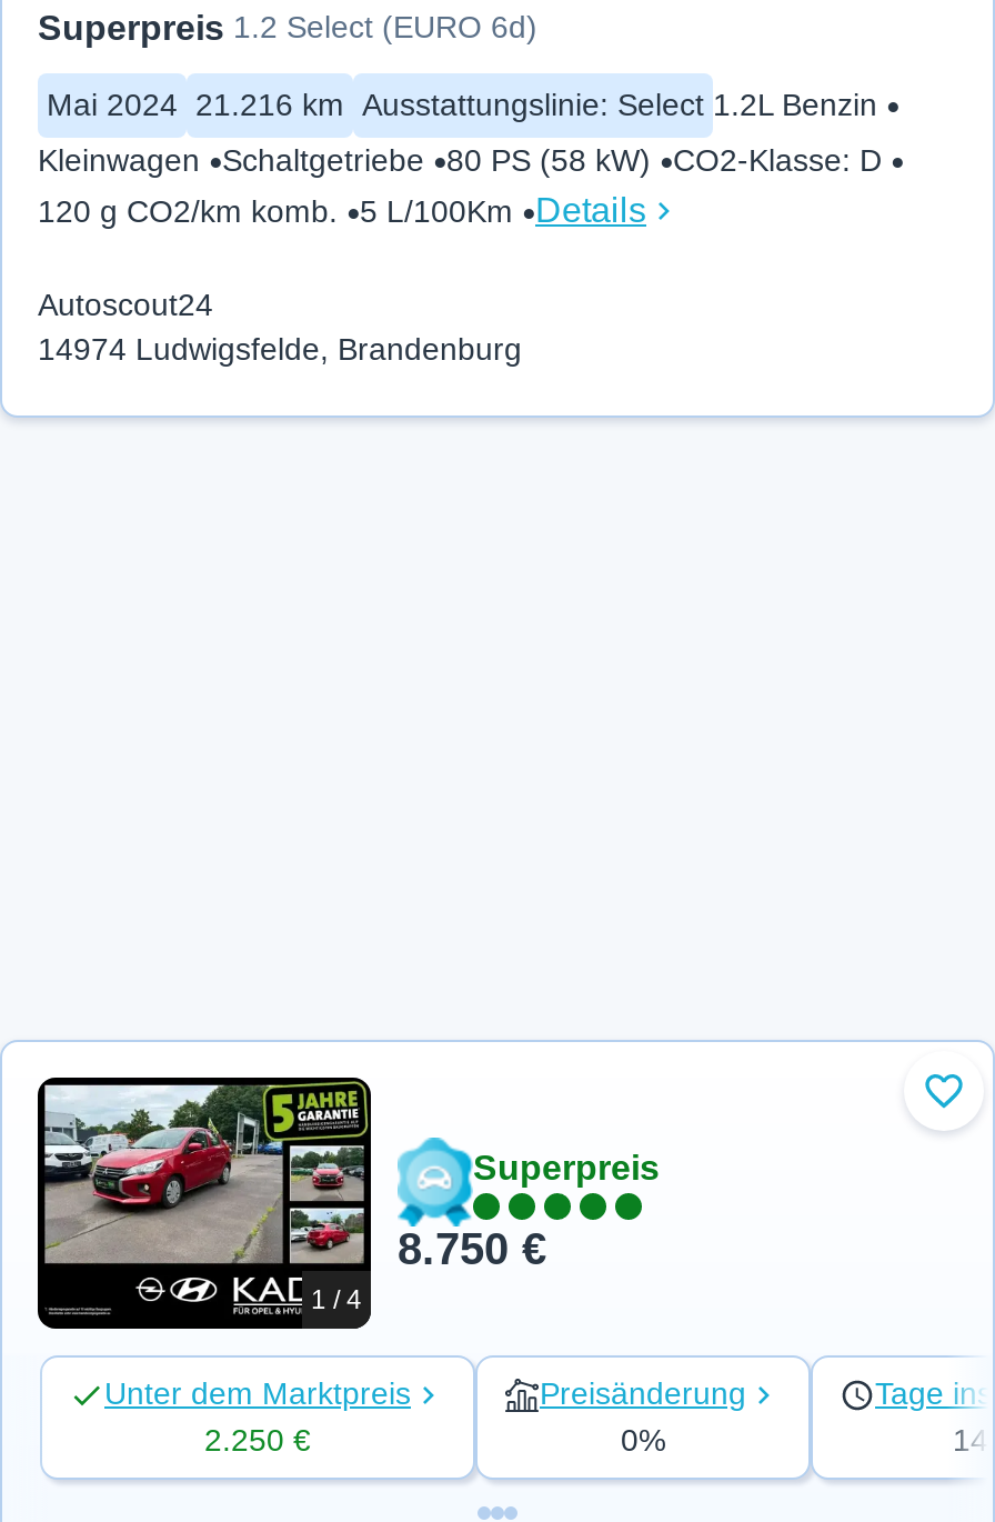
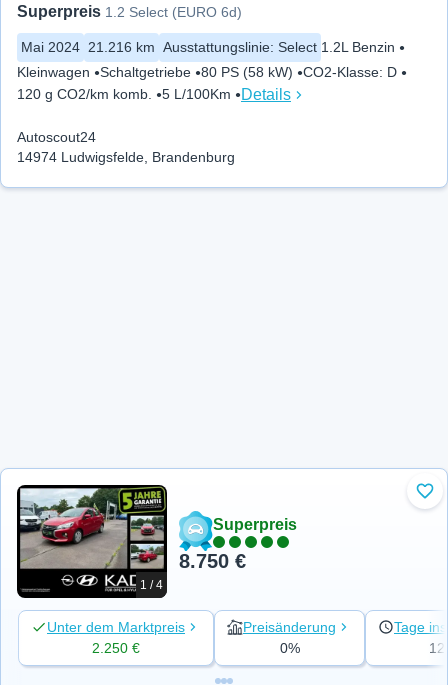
- 14
+ 12
